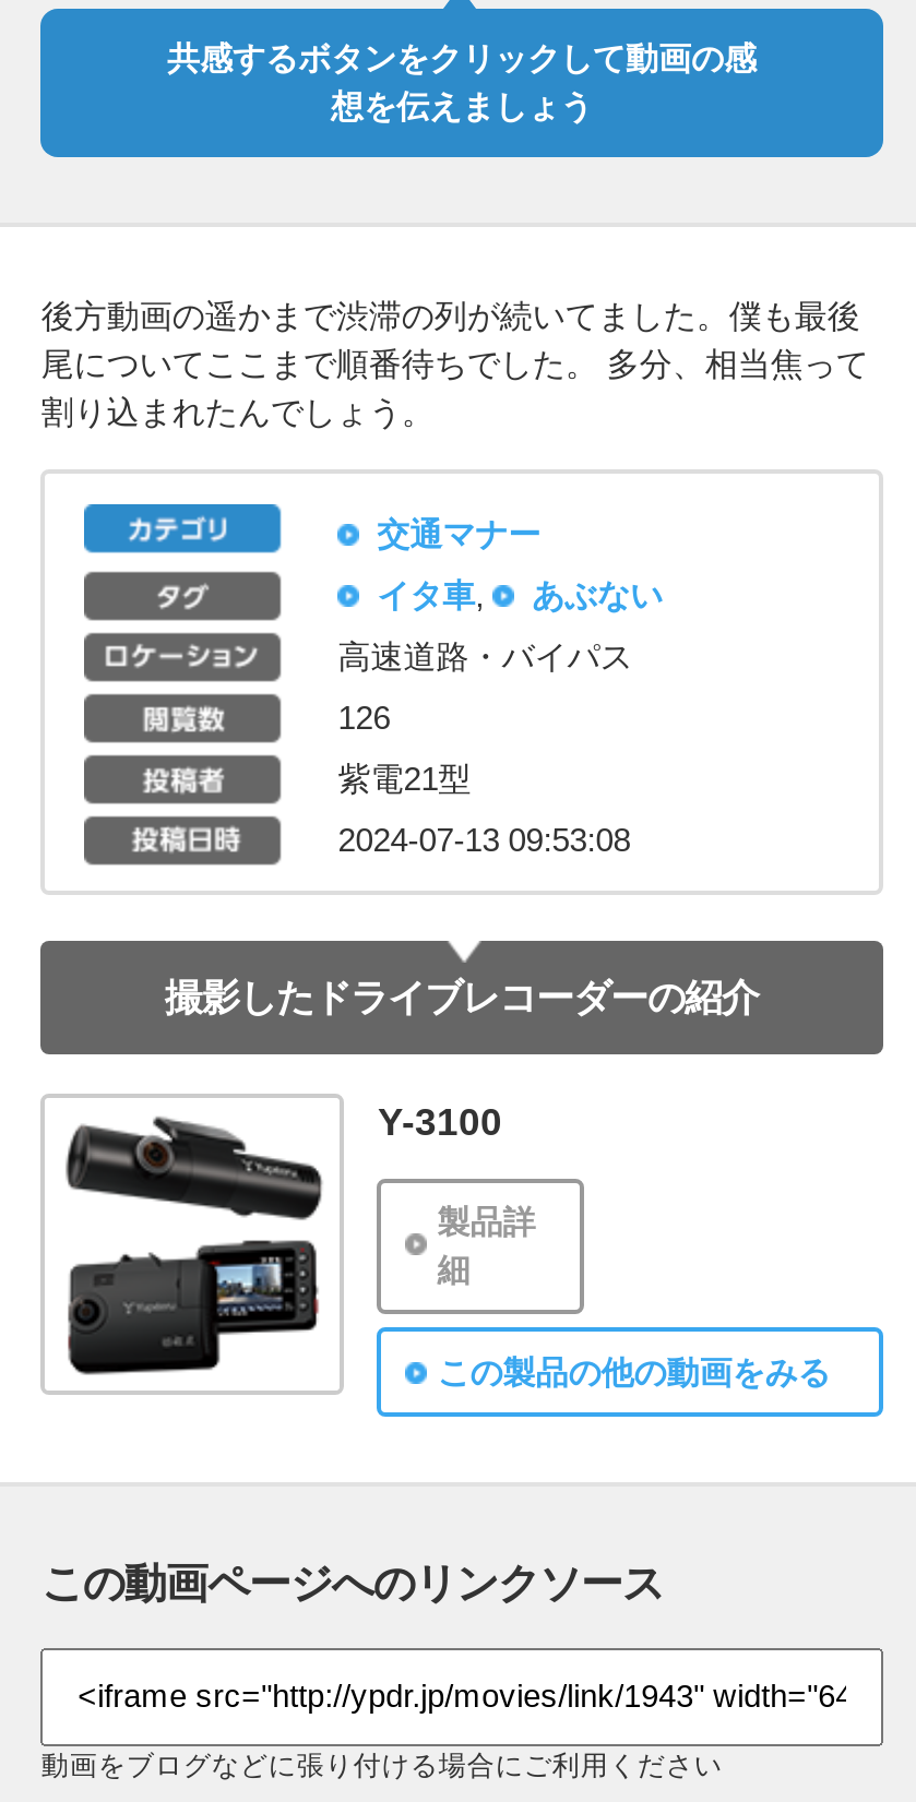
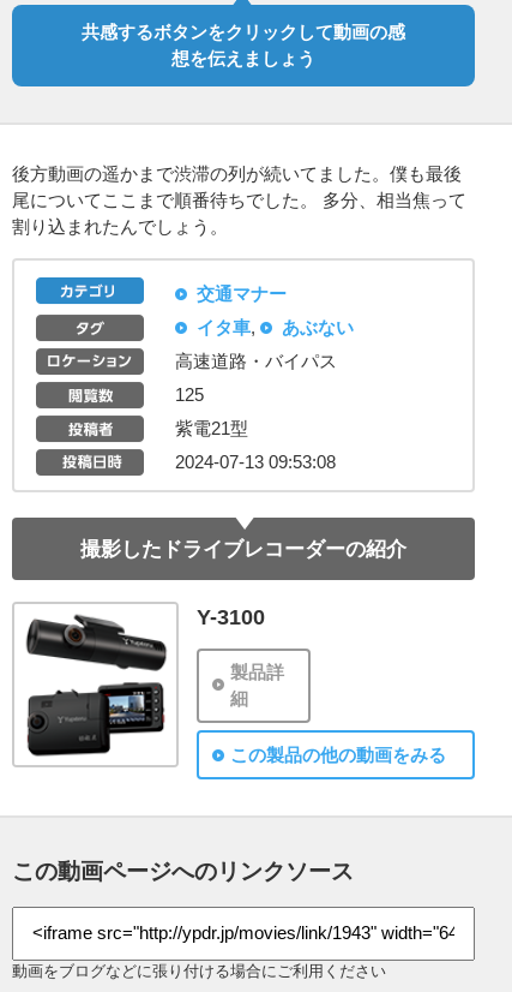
- 126
+ 125
